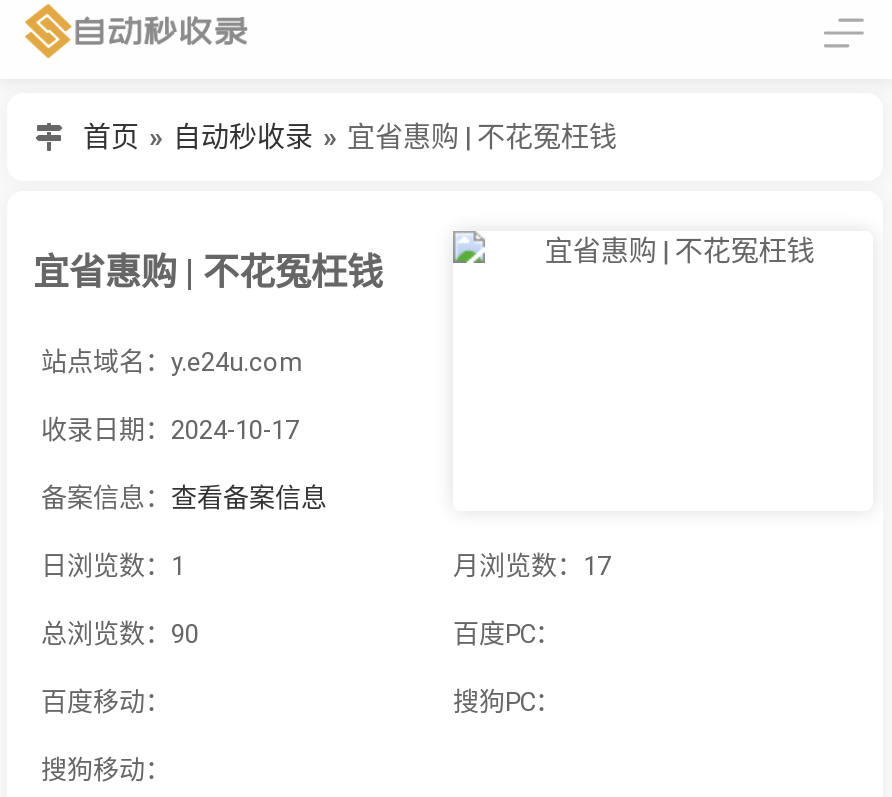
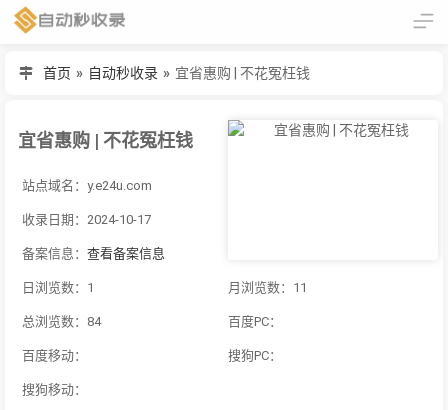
- 月浏览数：17
+ 月浏览数：11

- 总浏览数：90
+ 总浏览数：84
